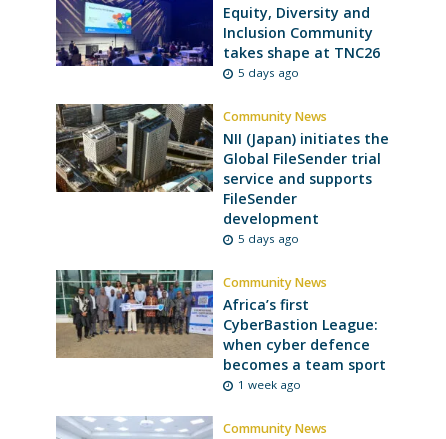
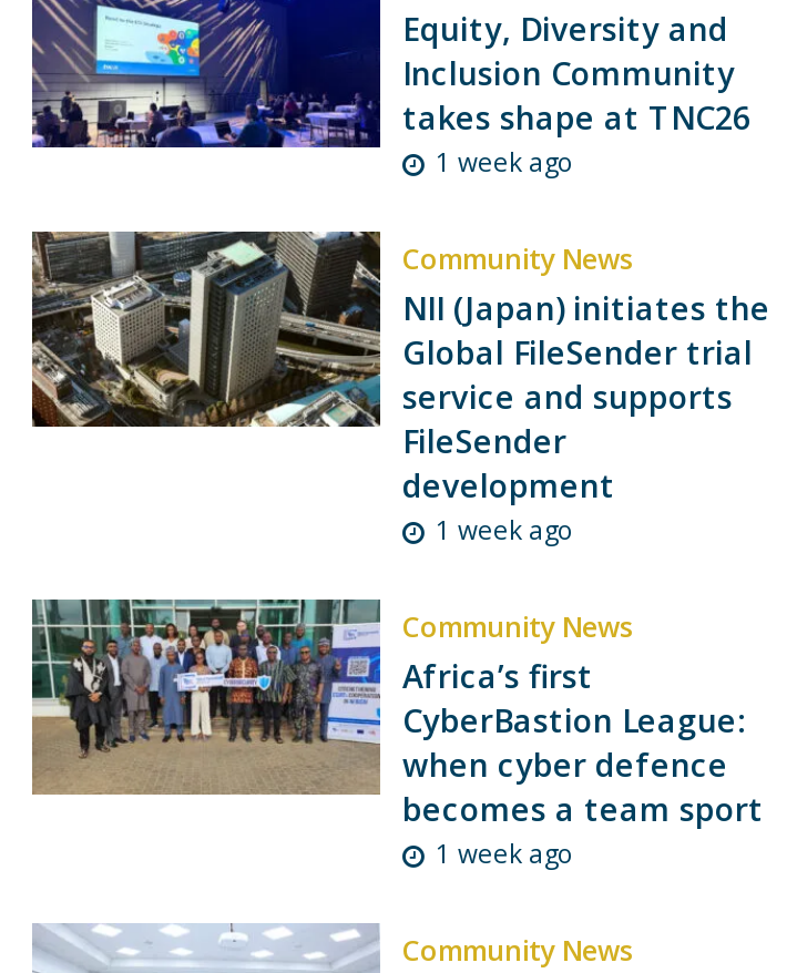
- 5 days ago
+ 1 week ago

- 5 days ago
+ 1 week ago
